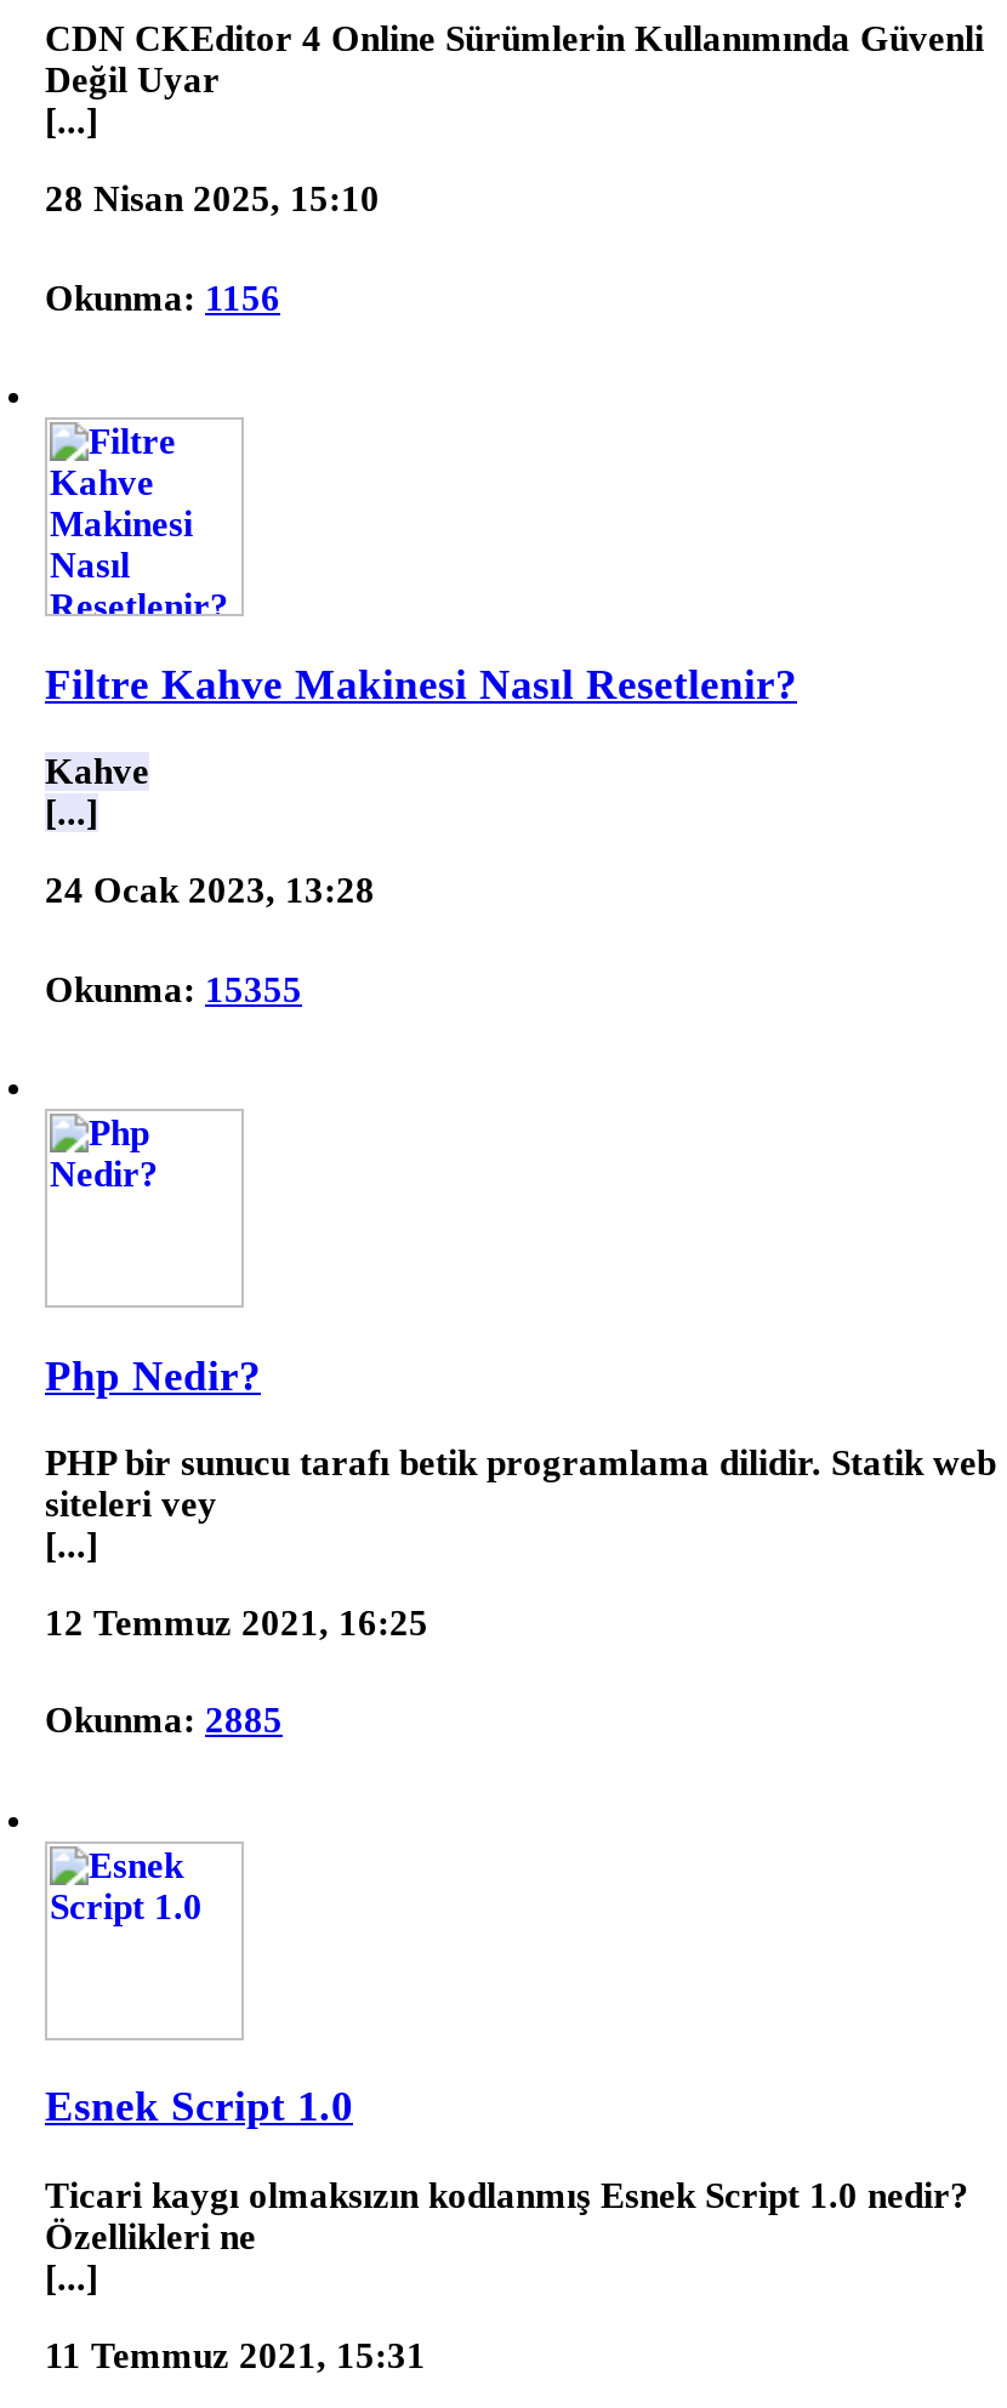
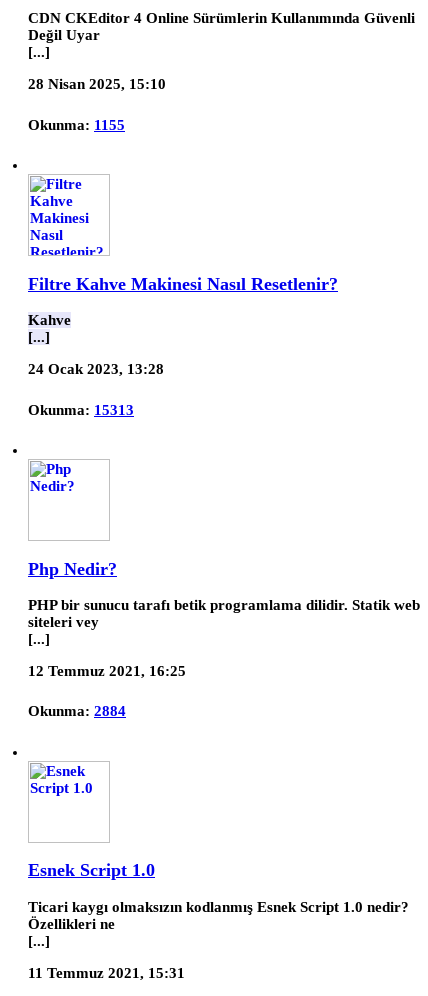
- Okunma: 1156
+ Okunma: 1155

- Okunma: 15355
+ Okunma: 15313

- Okunma: 2885
+ Okunma: 2884
